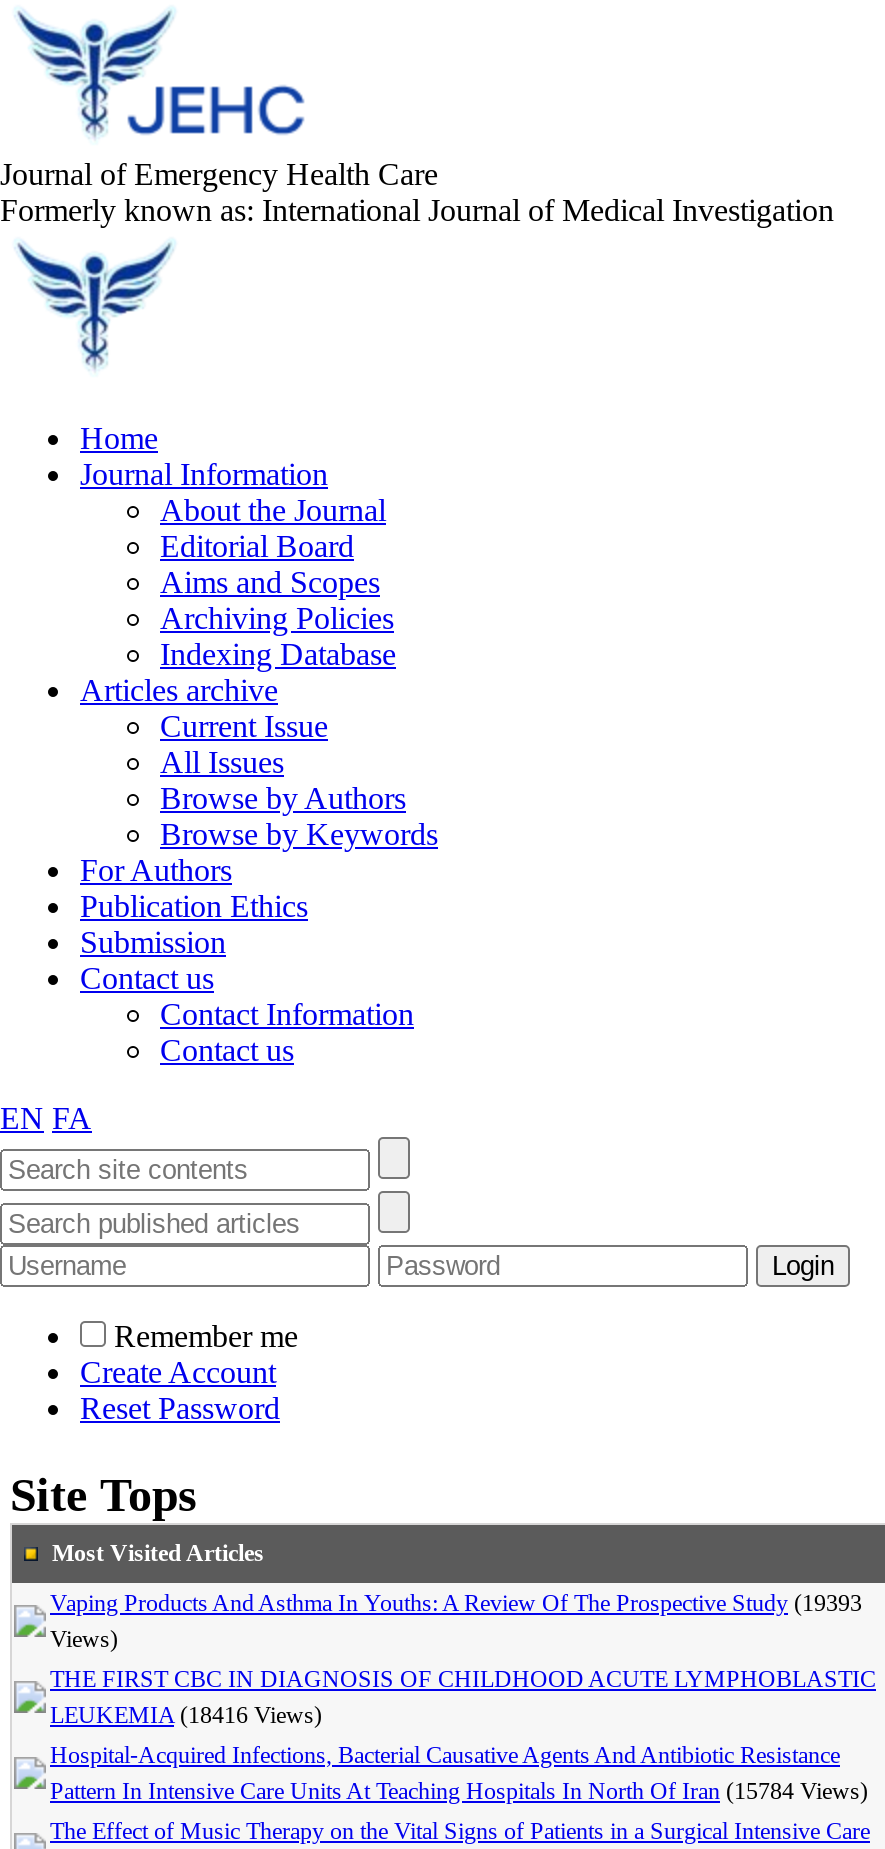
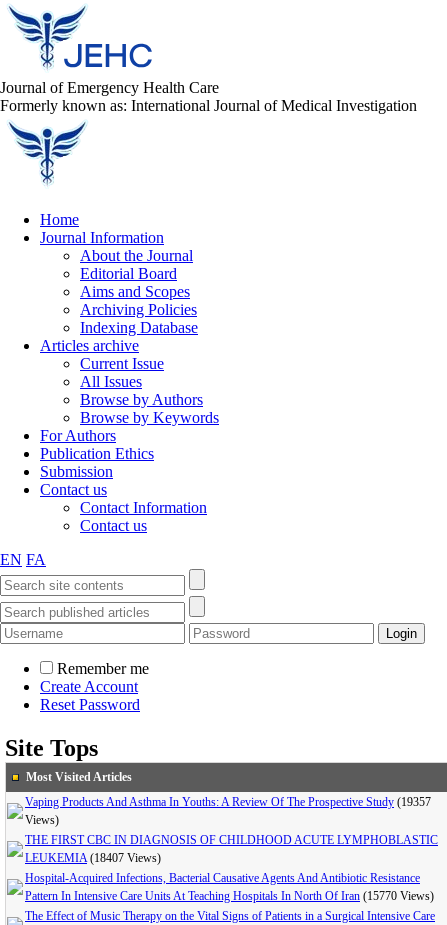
- Vaping Products And Asthma In Youths: A Review Of The Prospective Study (19393
+ Vaping Products And Asthma In Youths: A Review Of The Prospective Study (19357

- LEUKEMIA (18416 Views)
+ LEUKEMIA (18407 Views)

- Pattern In Intensive Care Units At Teaching Hospitals In North Of Iran (15784 Views)
+ Pattern In Intensive Care Units At Teaching Hospitals In North Of Iran (15770 Views)
